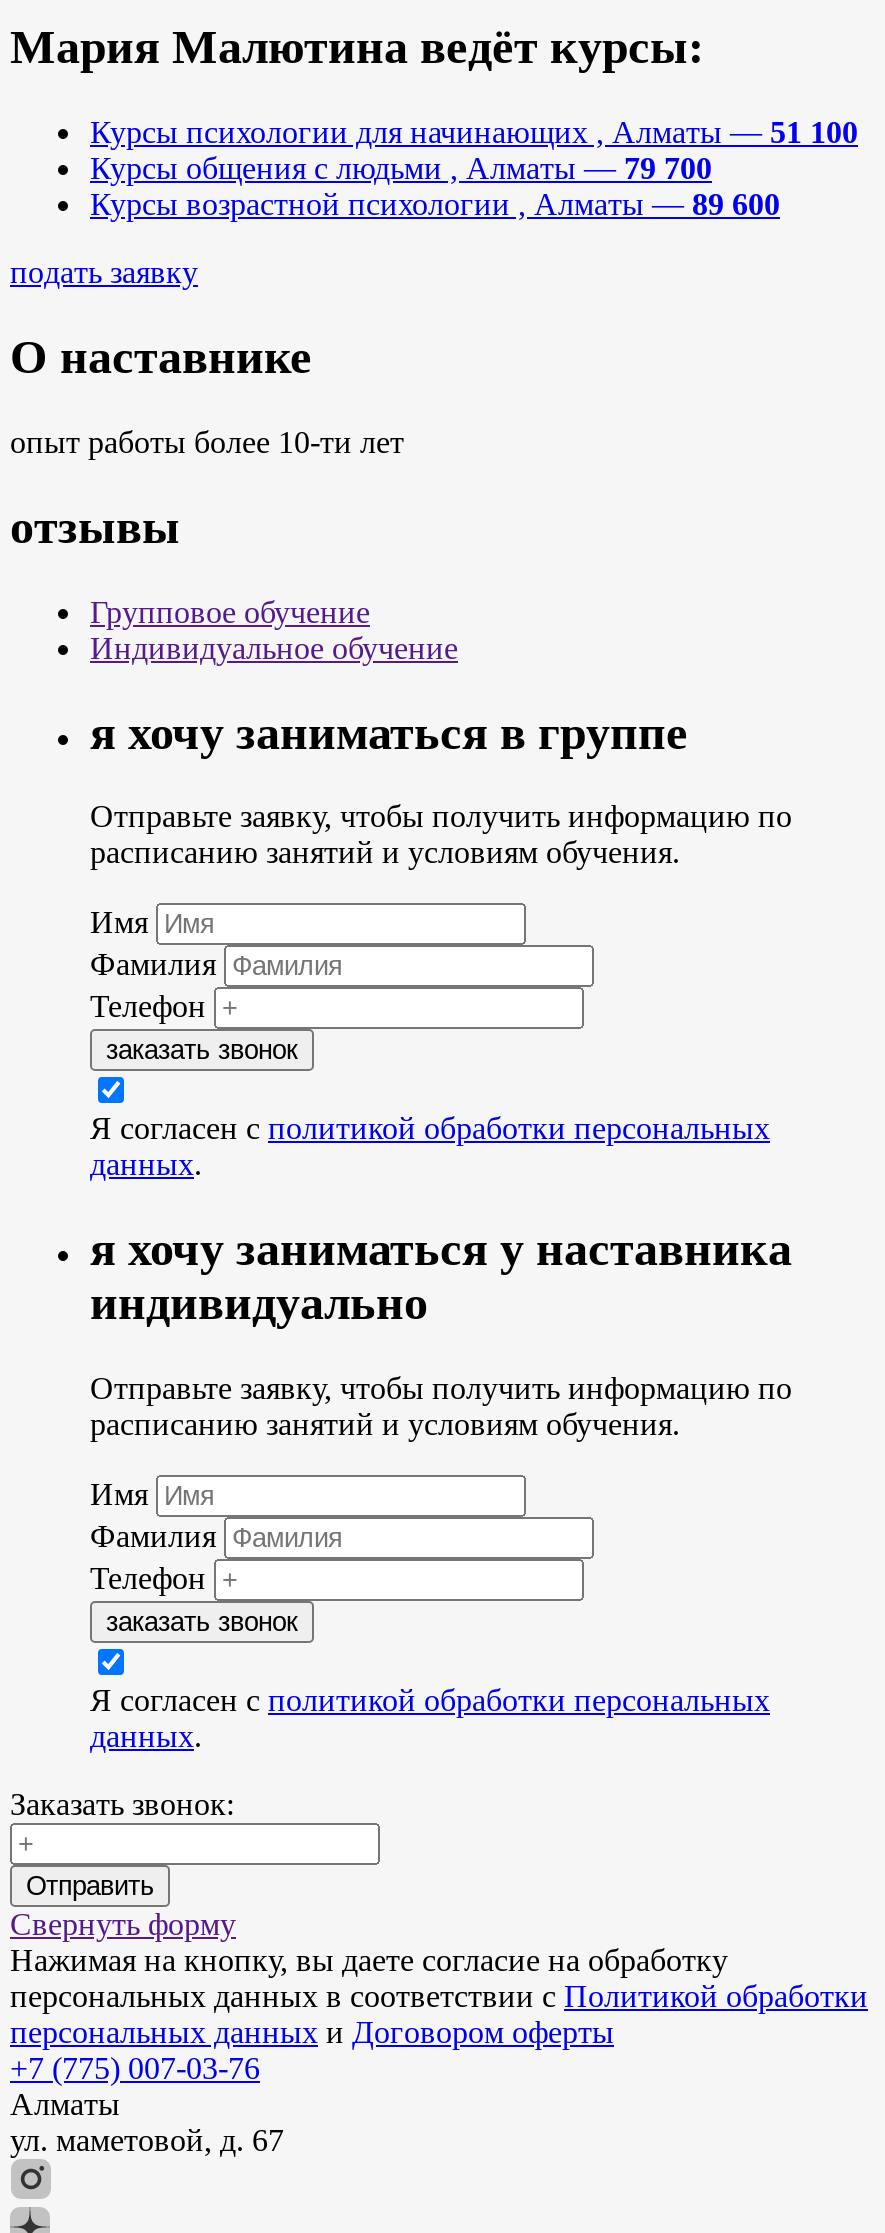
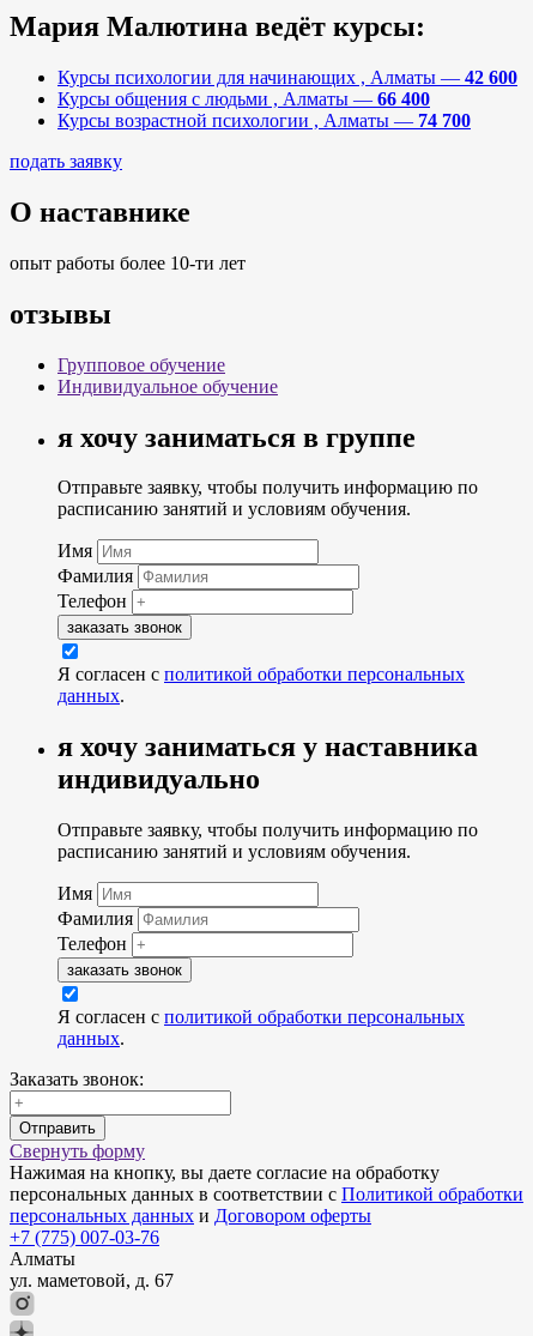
- Курсы психологии для начинающих , Алматы — 51 100
+ Курсы психологии для начинающих , Алматы — 42 600

- Курсы общения с людьми , Алматы — 79 700
+ Курсы общения с людьми , Алматы — 66 400

- Курсы возрастной психологии , Алматы — 89 600
+ Курсы возрастной психологии , Алматы — 74 700
